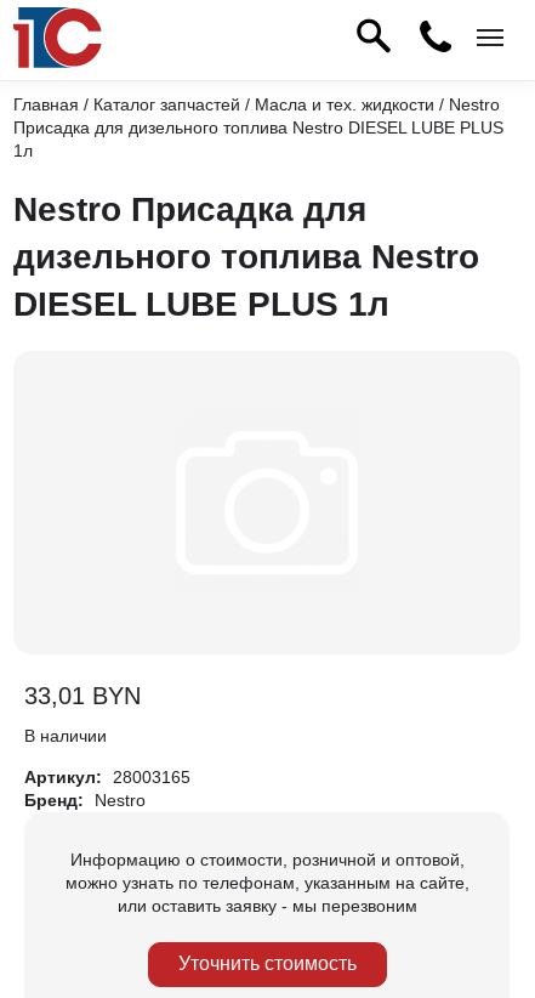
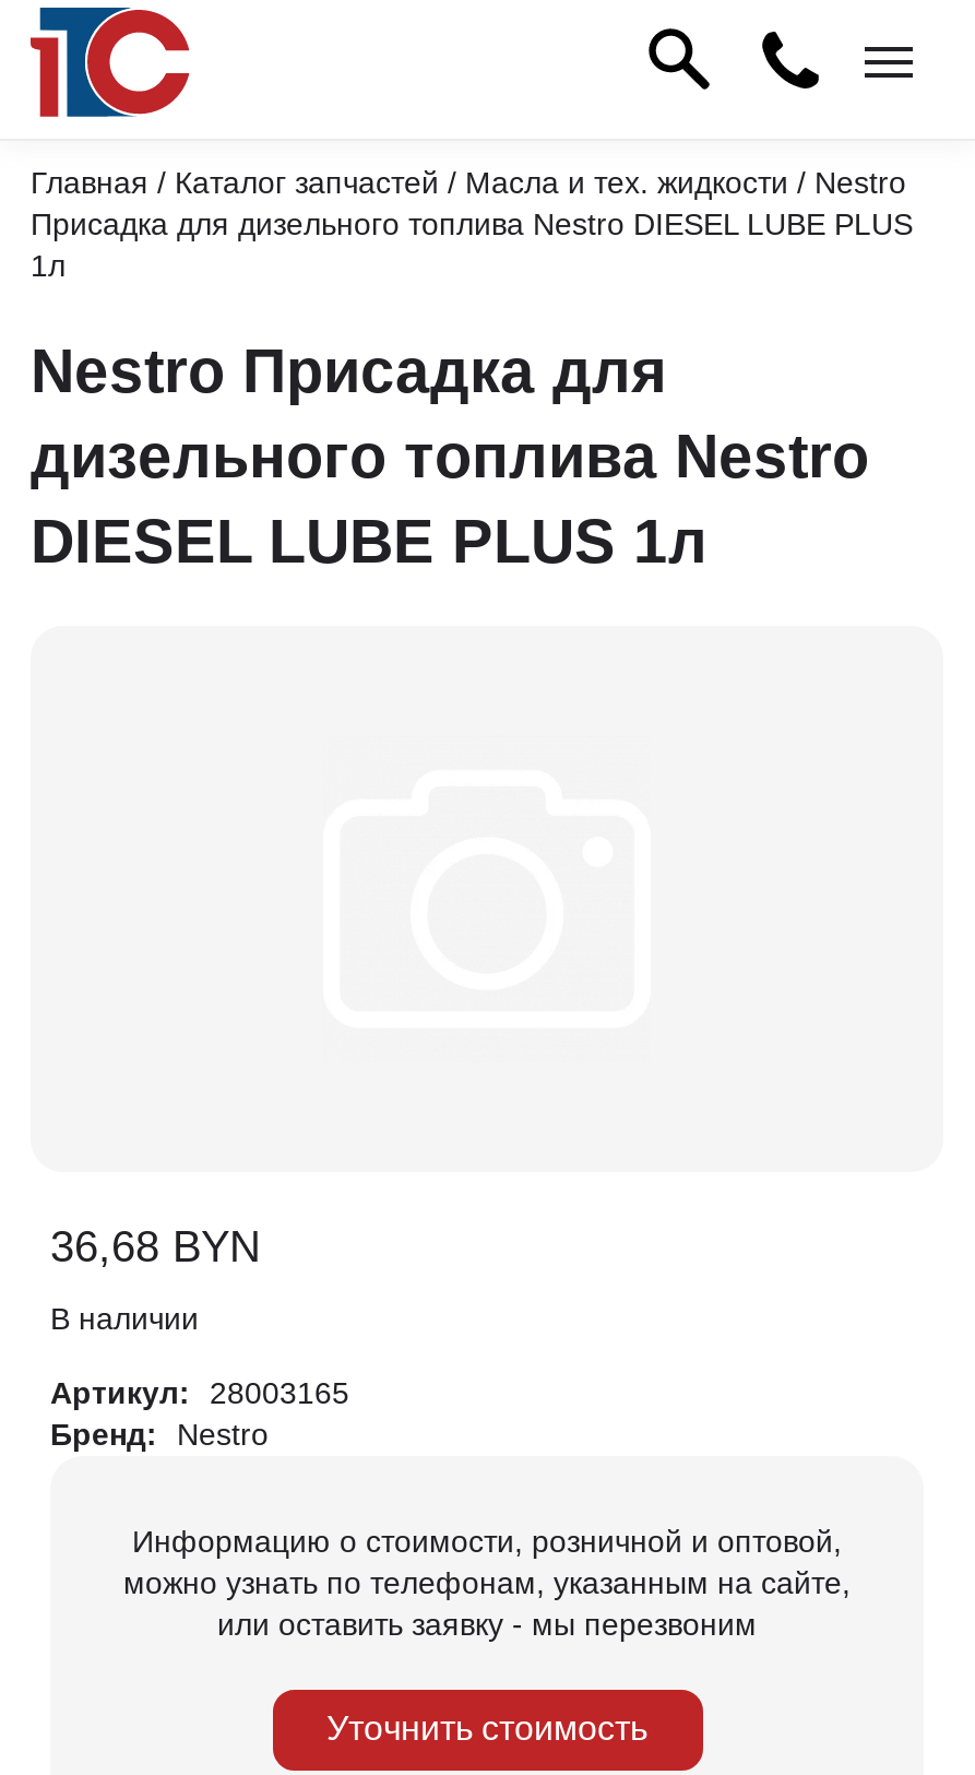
- 33,01 BYN
+ 36,68 BYN
